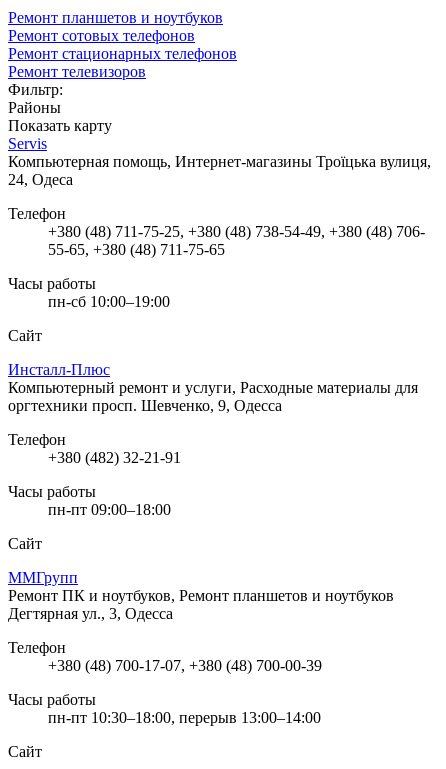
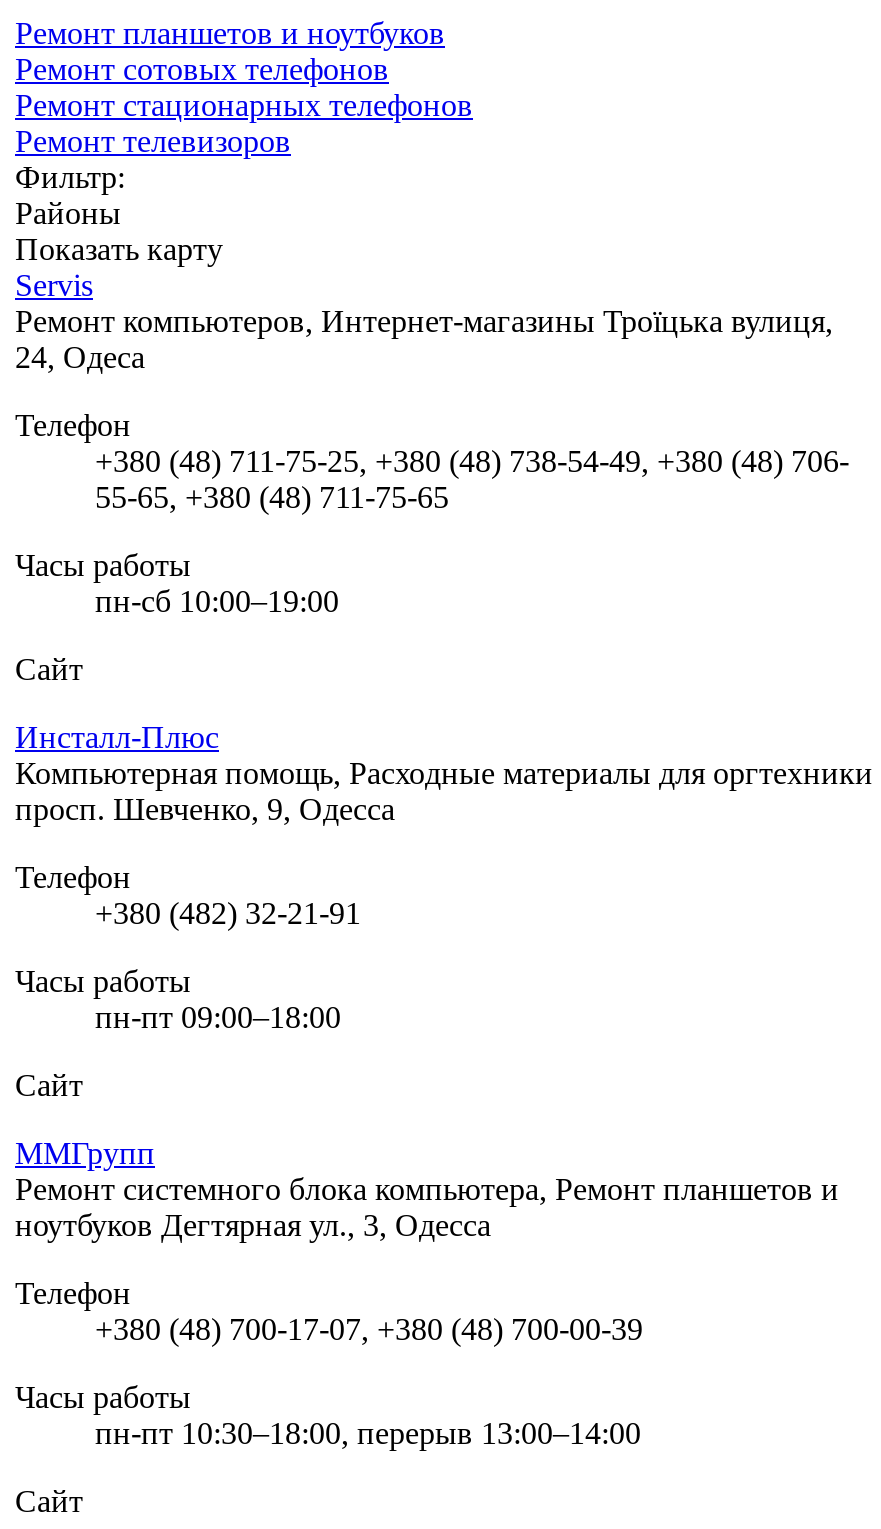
- Компьютерная помощь, Интернет-магазины Троїцька вулиця,
+ Ремонт компьютеров, Интернет-магазины Троїцька вулиця,

- Компьютерный ремонт и услуги, Расходные материалы для
- оргтехники просп. Шевченко, 9, Одесса
+ Компьютерная помощь, Расходные материалы для оргтехники
+ просп. Шевченко, 9, Одесса

- Ремонт ПК и ноутбуков, Ремонт планшетов и ноутбуков
- Дегтярная ул., 3, Одесса
+ Ремонт системного блока компьютера, Ремонт планшетов и
+ ноутбуков Дегтярная ул., 3, Одесса
